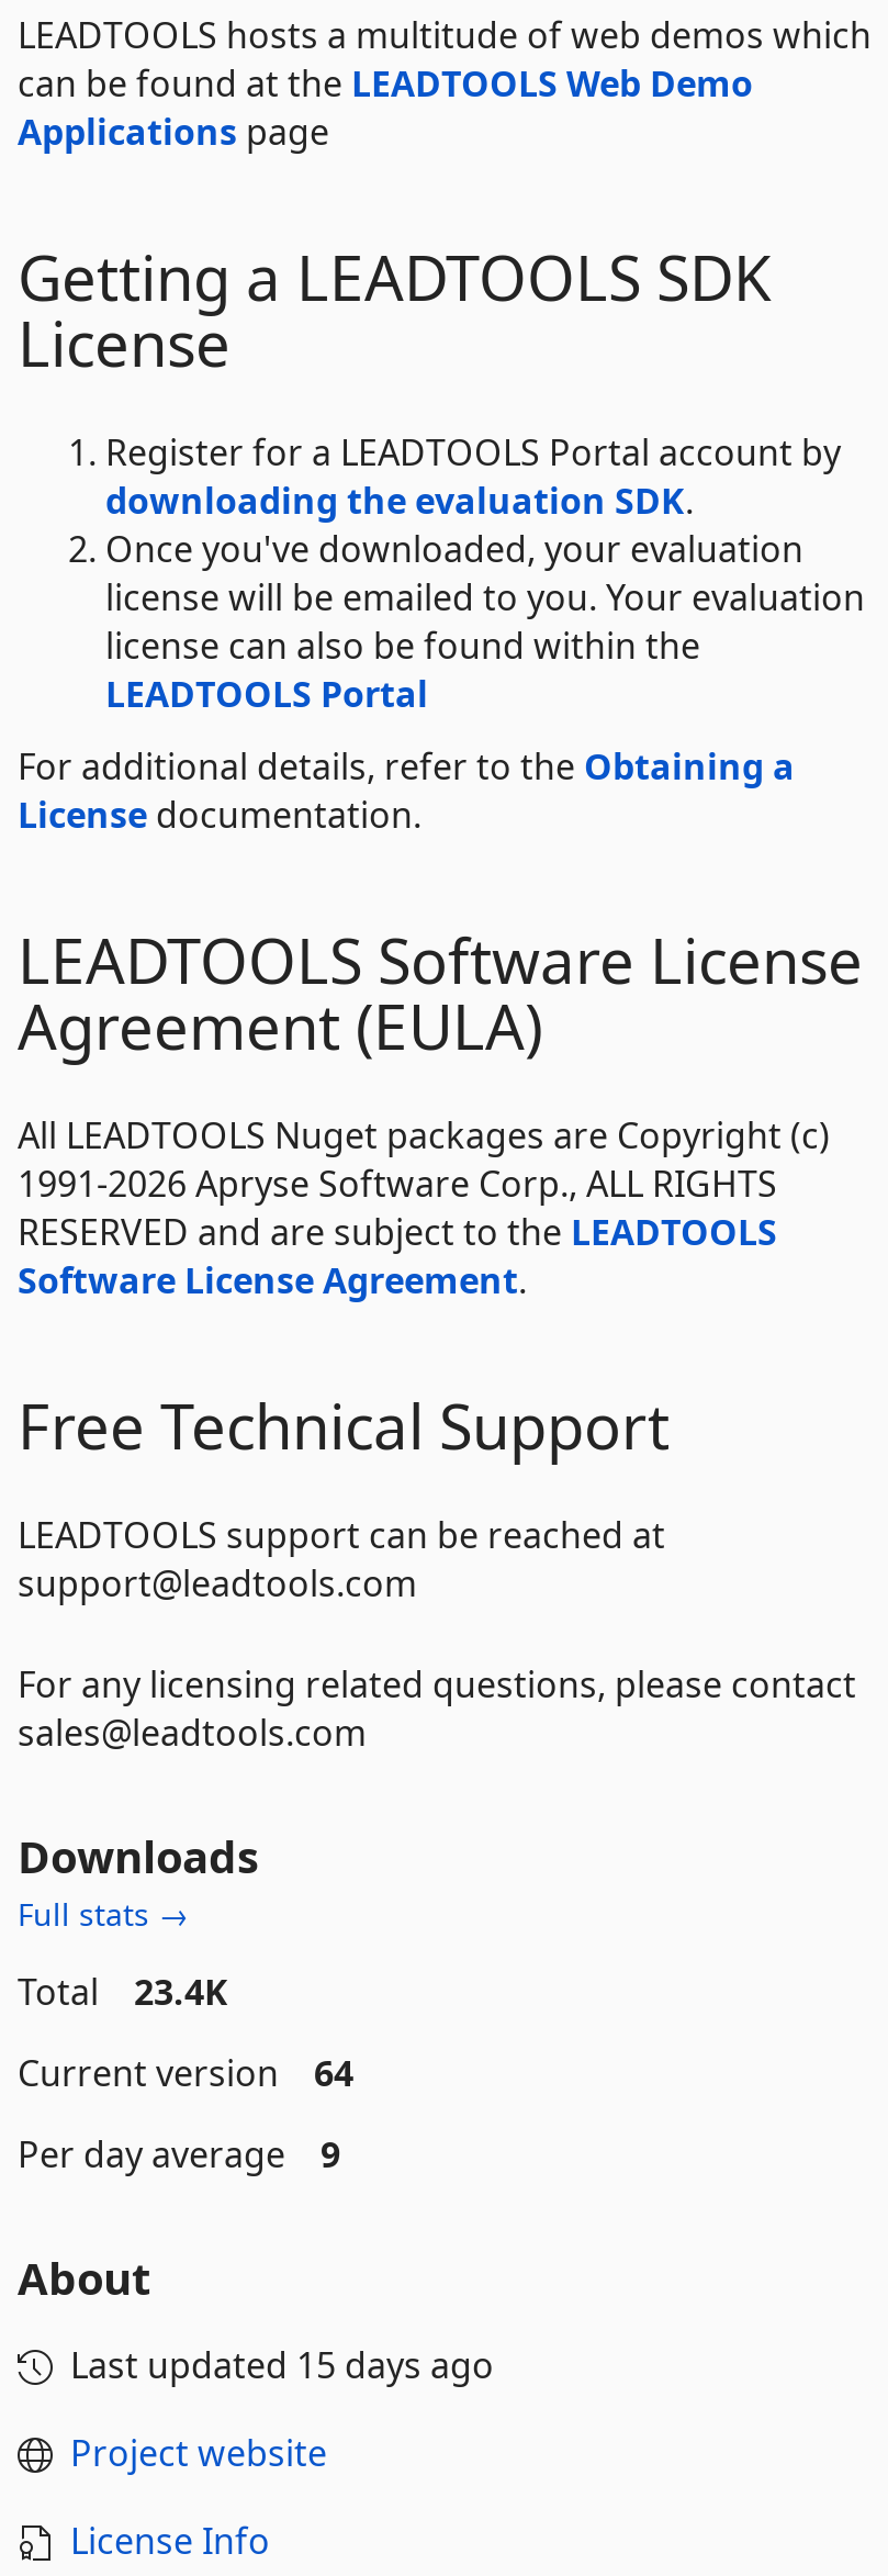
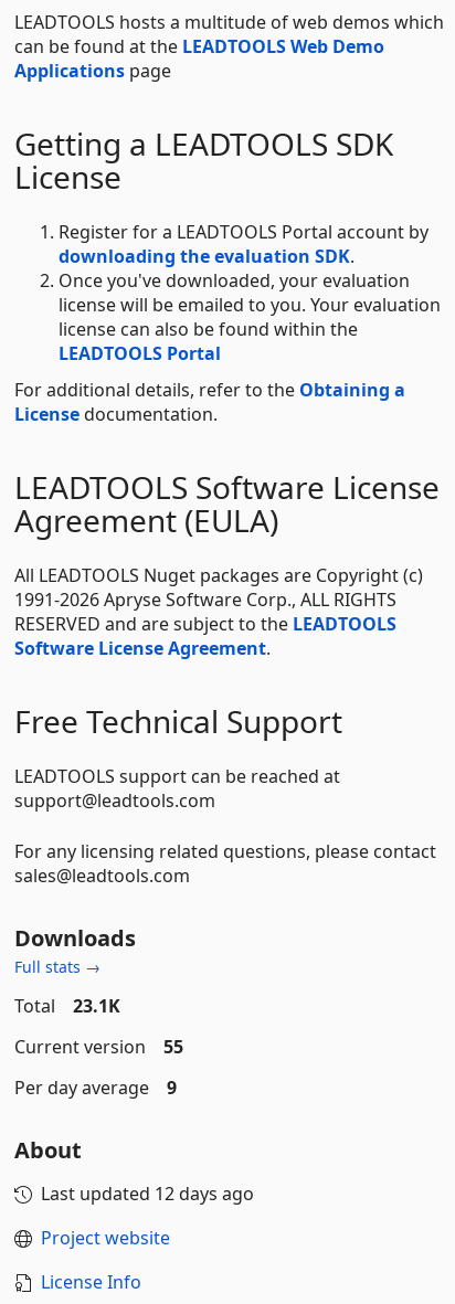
- Total 23.4K
+ Total 23.1K

- Current version 64
+ Current version 55

- Last updated 15 days ago
+ Last updated 12 days ago
